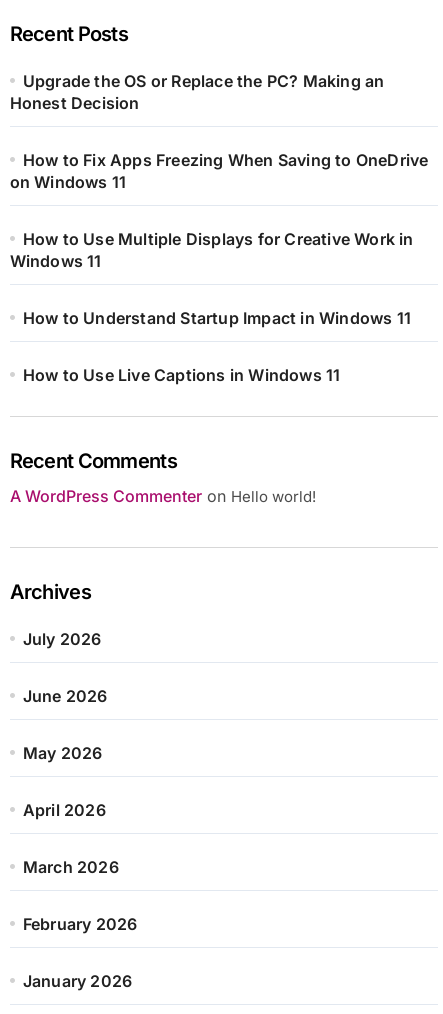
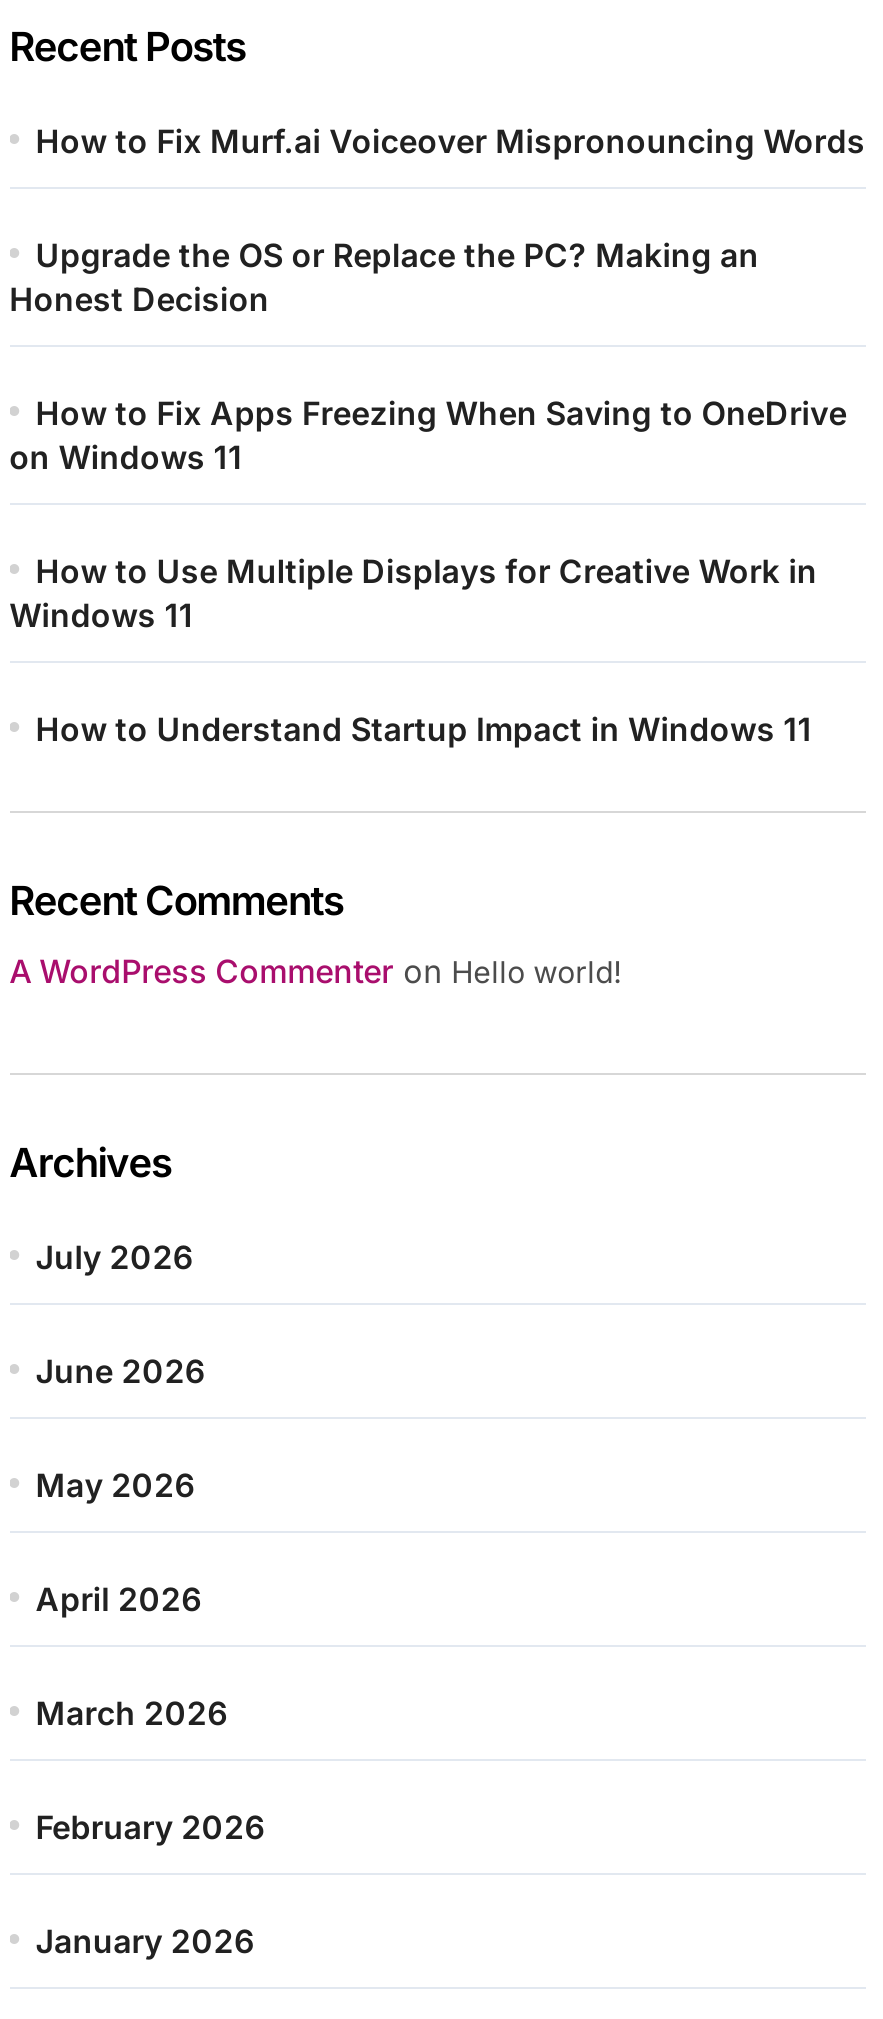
+ How to Fix Murf.ai Voiceover Mispronouncing Words

moved down: Upgrade the OS or Replace the PC? Making an | Honest Decision | How to Fix Apps Freezing When Saving to OneDrive | on Windows 11 | How to Use Multiple Displays for Creative Work in | Windows 11 | How to Understand Startup Impact in Windows 11

- How to Use Live Captions in Windows 11
